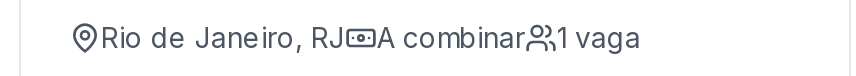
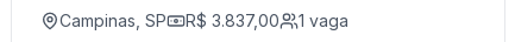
- Rio de Janeiro, RJ
- A combinar
+ Campinas, SP
+ R$ 3.837,00
